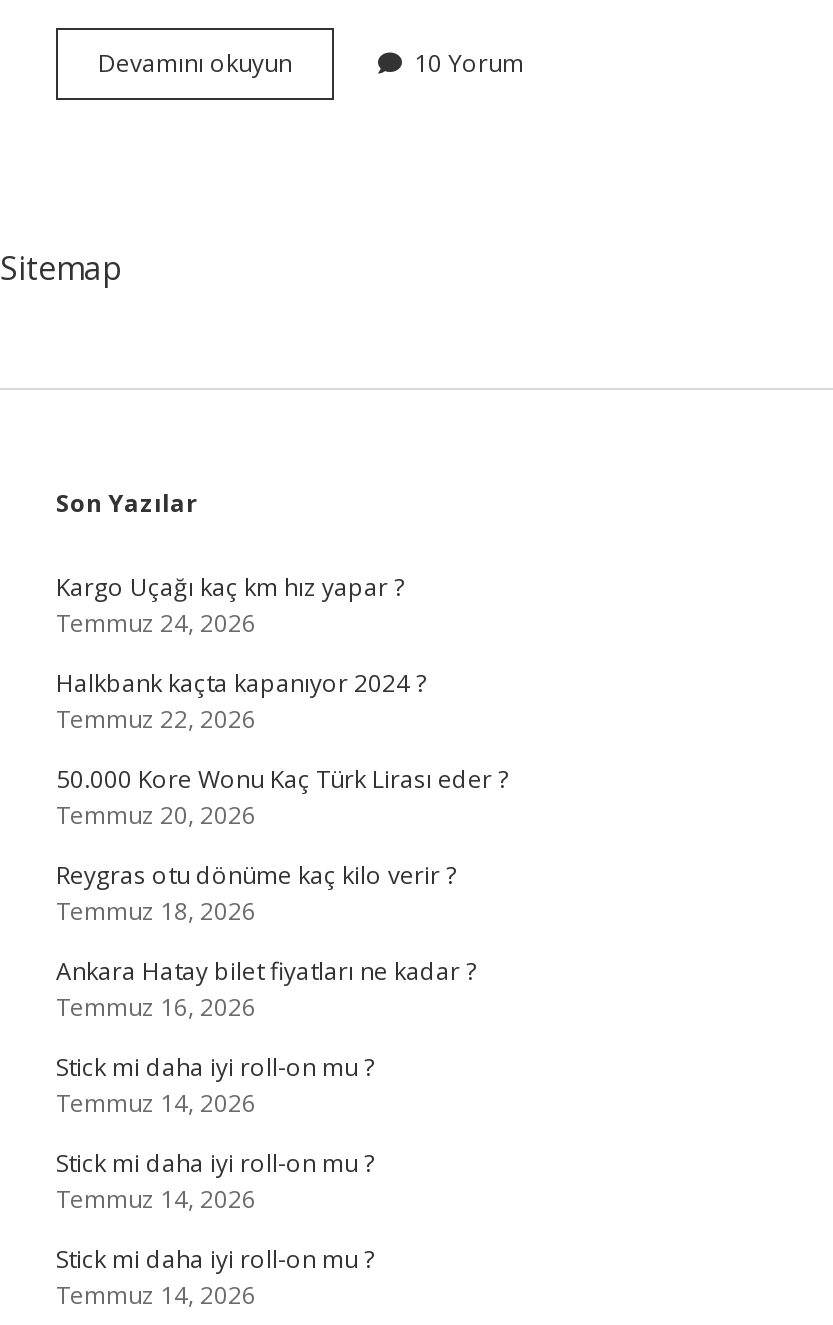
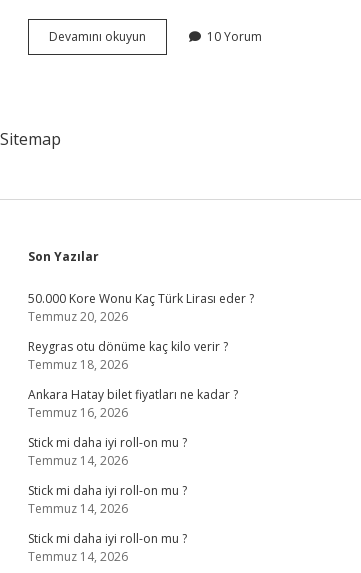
- Kargo Uçağı kaç km hız yapar ?
- Temmuz 24, 2026
- Halkbank kaçta kapanıyor 2024 ?
- Temmuz 22, 2026
